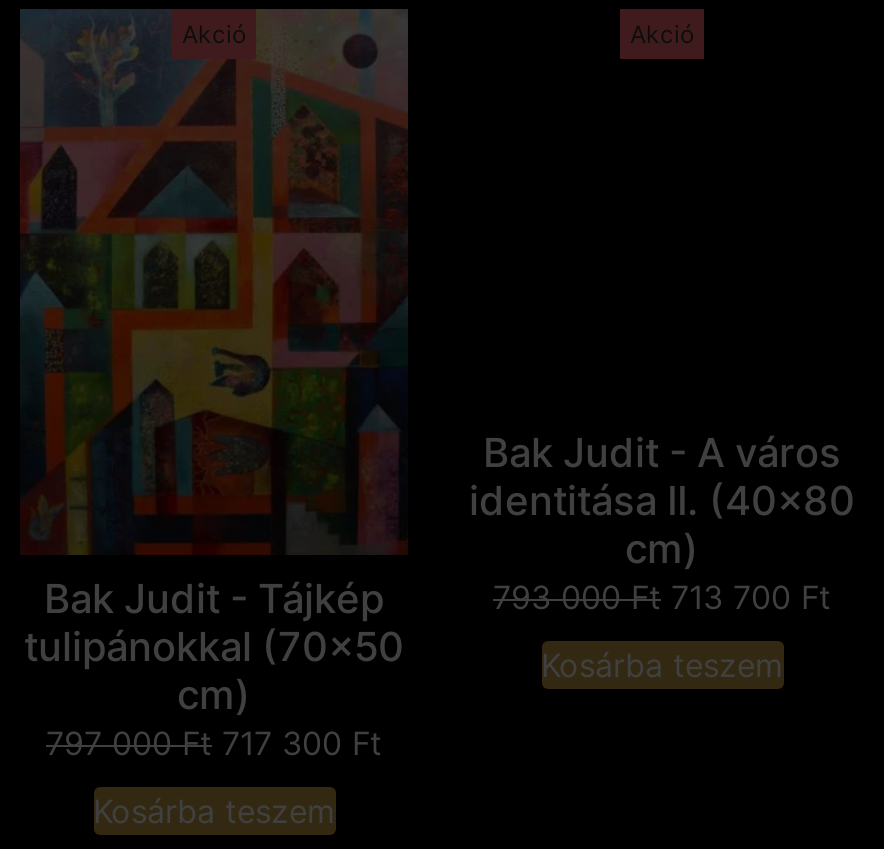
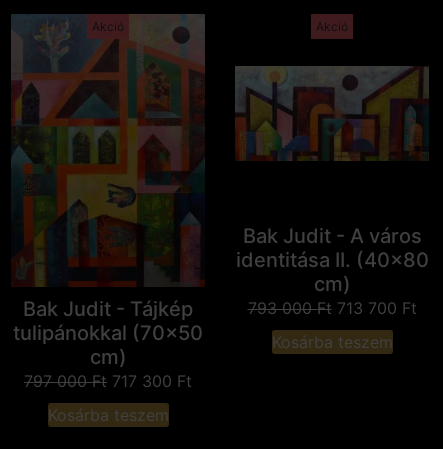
+ [image]
